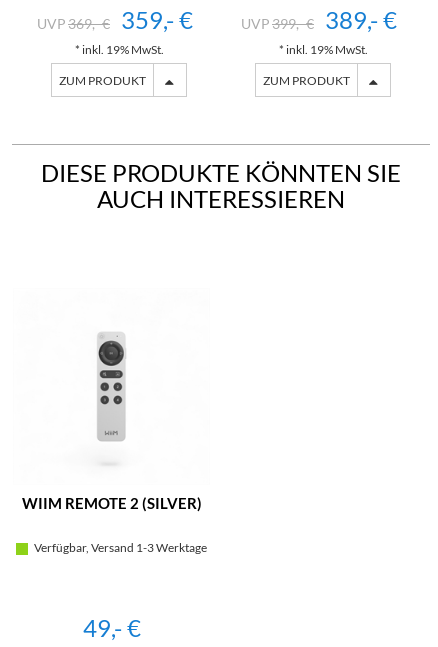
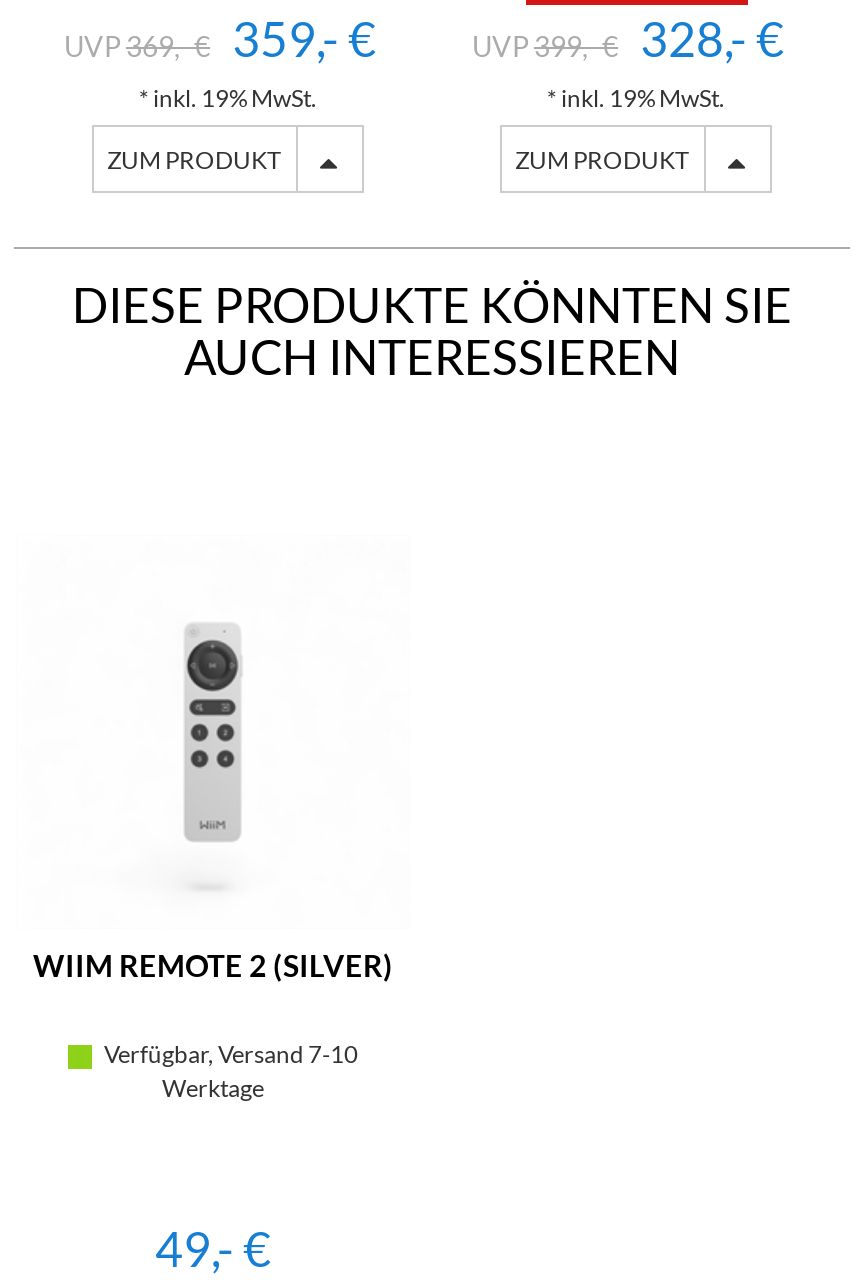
- 399,- € 389,- €
+ 399,- € 328,- €

moved up: DIESE PRODUKTE KÖNNTEN SIE | AUCH INTERESSIEREN | WIIM REMOTE 2 (SILVER)

- Verfügbar, Versand 1-3 Werktage
+ Verfügbar, Versand 7-10
+ Werktage
